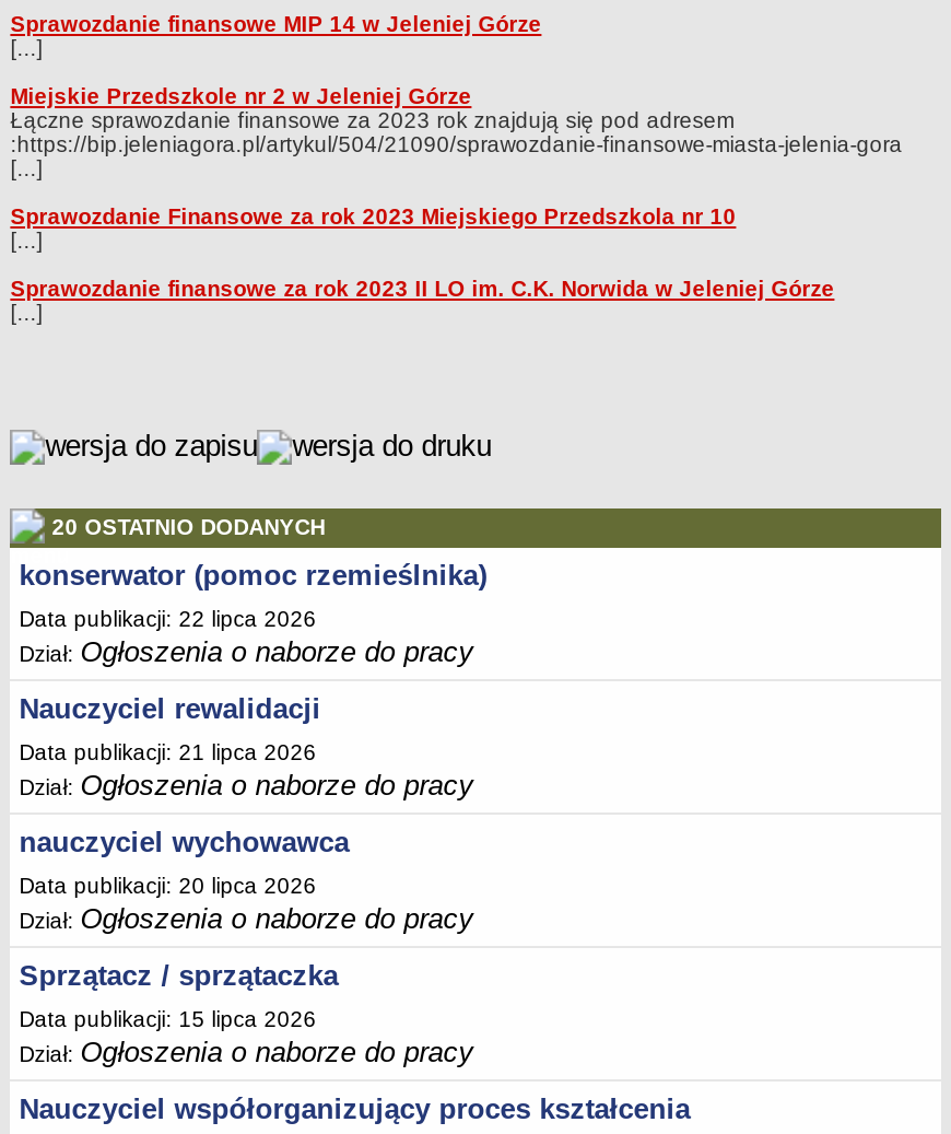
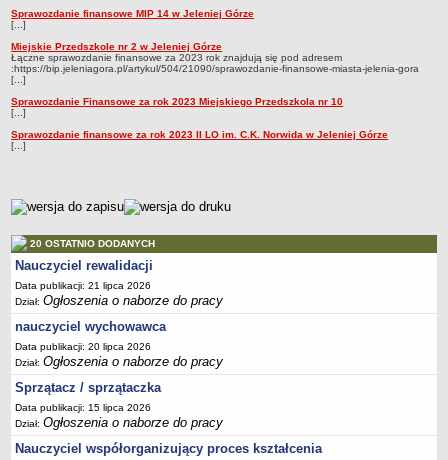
- konserwator (pomoc rzemieślnika)
- Data publikacji: 22 lipca 2026
- Dział: Ogłoszenia o naborze do pracy
